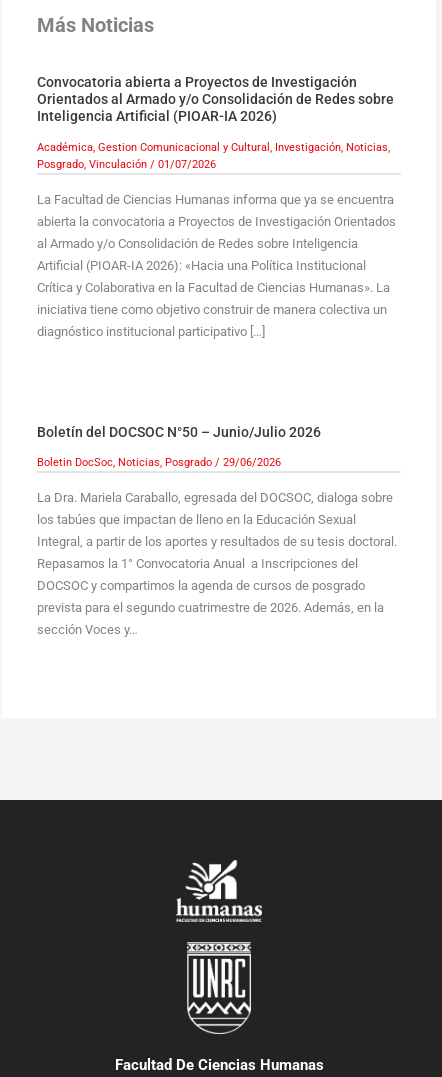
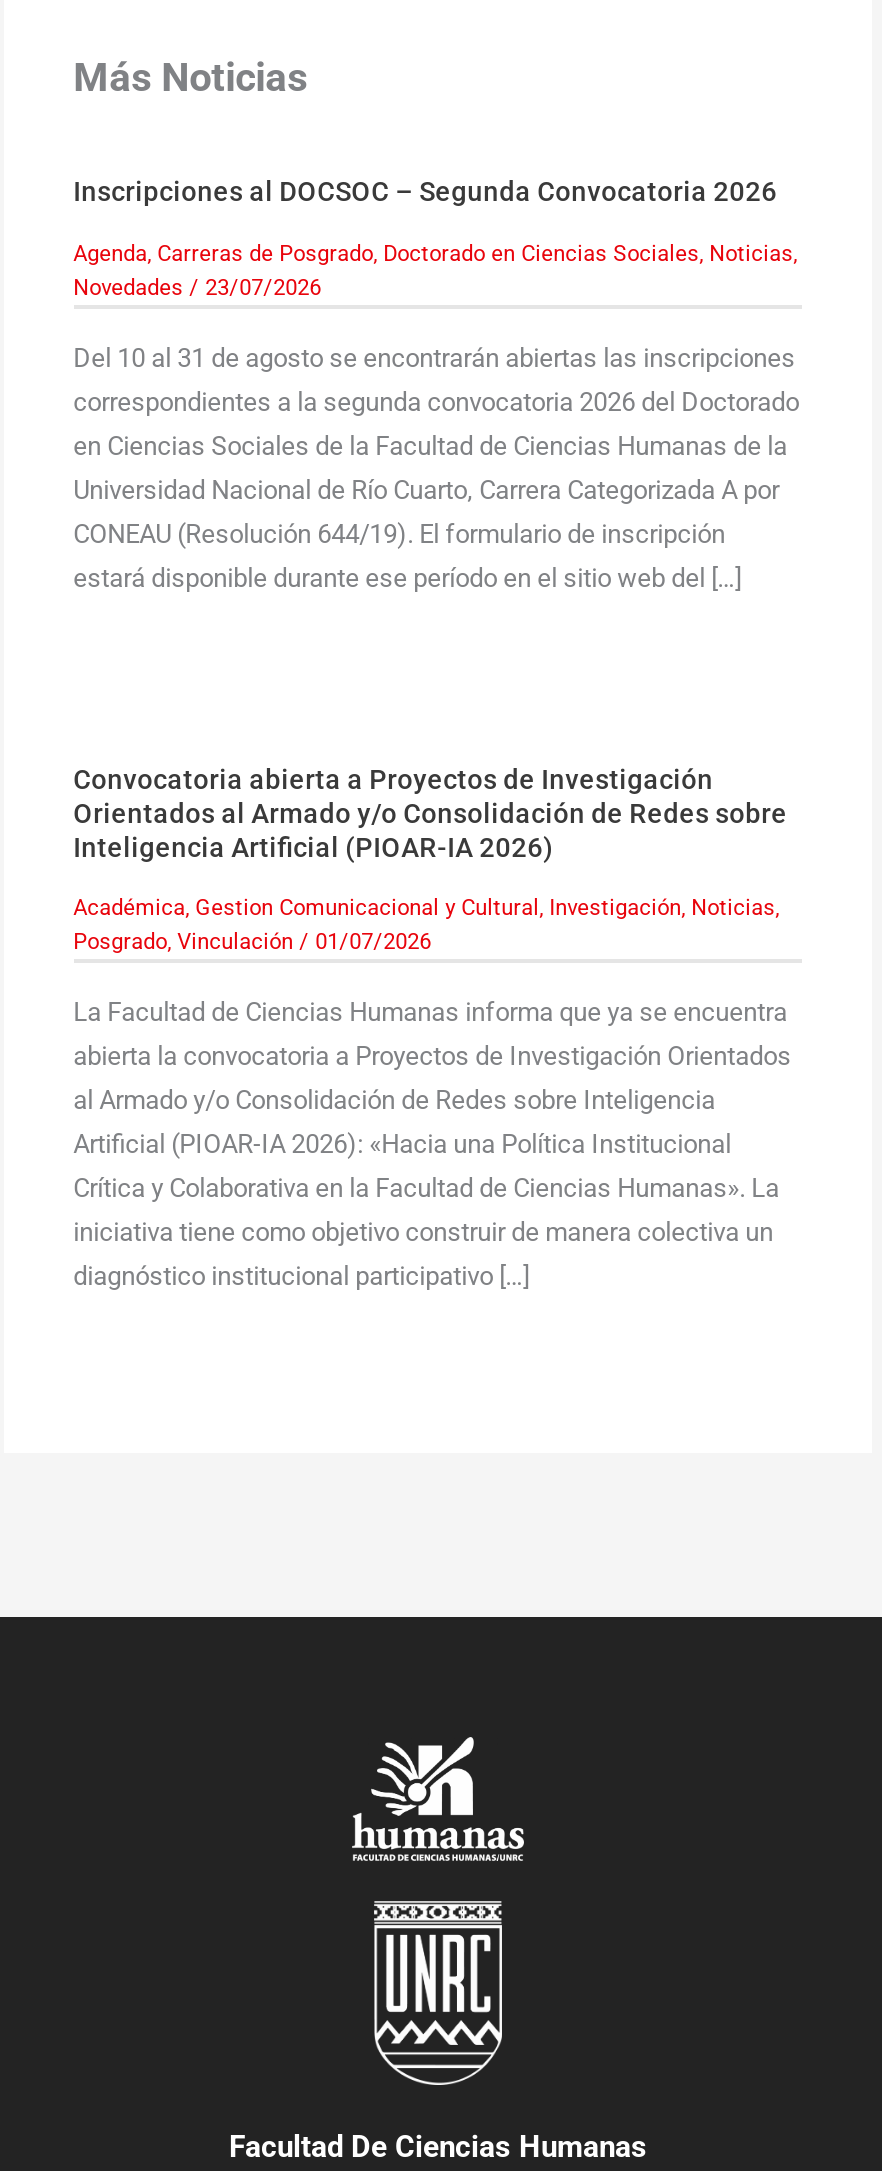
+ Inscripciones al DOCSOC – Segunda Convocatoria 2026
+ Agenda, Carreras de Posgrado, Doctorado en Ciencias Sociales, Noticias
+ Novedades / 23/07/2026
+ Del 10 al 31 de agosto se encontrarán abiertas las inscripciones
+ correspondientes a la segunda convocatoria 2026 del Doctorado
+ en Ciencias Sociales de la Facultad de Ciencias Humanas de la
+ Universidad Nacional de Río Cuarto, Carrera Categorizada A por
+ CONEAU (Resolución 644/19). El formulario de inscripción
+ estará disponible durante ese período en el sitio web del […]

moved down: Convocatoria abierta a Proyectos de Investigación | Orientados al Armado y/o Consolidación de Redes sobre | Inteligencia Artificial (PIOAR-IA 2026) | ... | iniciativa tiene como objetivo construir de manera colectiva un | diagnóstico institucional participativo […]

- Boletín del DOCSOC N°50 – Junio/Julio 2026
- Boletin DocSoc, Noticias, Posgrado / 29/06/2026
- La Dra. Mariela Caraballo, egresada del DOCSOC, dialoga sobre
- los tabúes que impactan de lleno en la Educación Sexual
- Integral, a partir de los aportes y resultados de su tesis doctoral.
- Repasamos la 1° Convocatoria Anual a Inscripciones del
- DOCSOC y compartimos la agenda de cursos de posgrado
- prevista para el segundo cuatrimestre de 2026. Además, en la
- sección Voces y…
